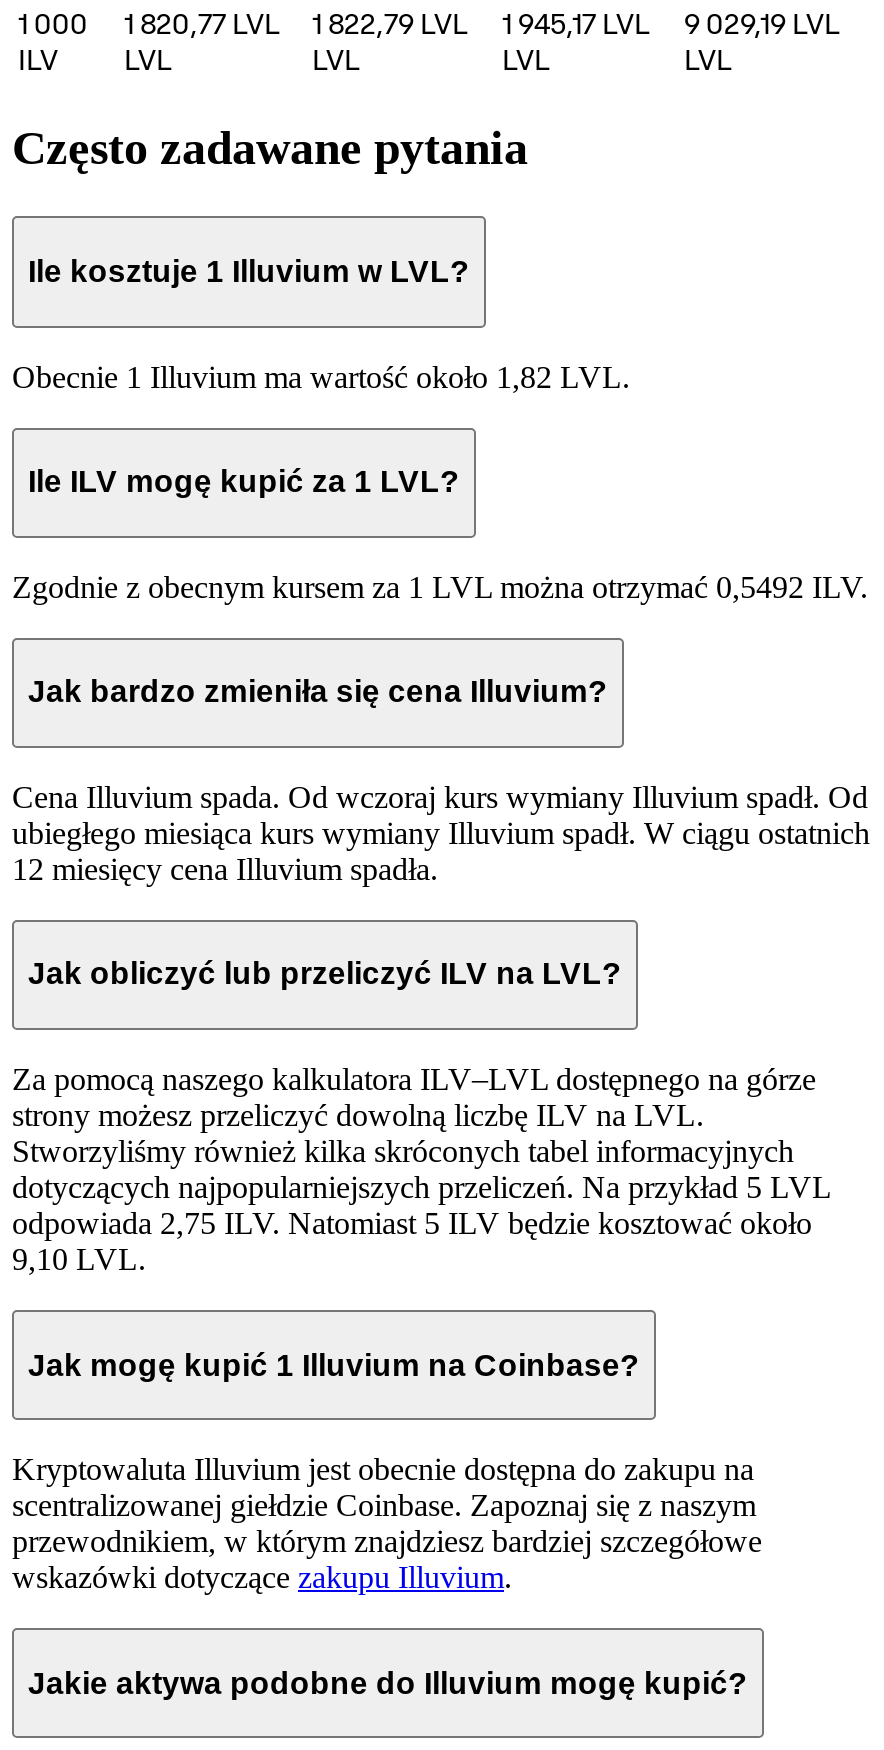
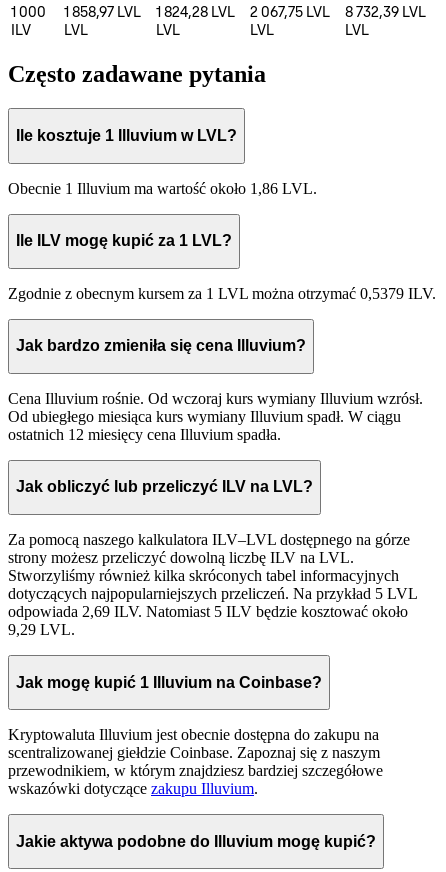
- 1 820,77 LVL
+ 1 858,97 LVL

- 1 822,79 LVL
+ 1 824,28 LVL

- 1 945,17 LVL
+ 2 067,75 LVL

- 9 029,19 LVL
+ 8 732,39 LVL

- Obecnie 1 Illuvium ma wartość około 1,82 LVL.
+ Obecnie 1 Illuvium ma wartość około 1,86 LVL.

- Zgodnie z obecnym kursem za 1 LVL można otrzymać 0,5492 ILV.
+ Zgodnie z obecnym kursem za 1 LVL można otrzymać 0,5379 ILV.

- Cena Illuvium spada. Od wczoraj kurs wymiany Illuvium spadł. Od
- ubiegłego miesiąca kurs wymiany Illuvium spadł. W ciągu ostatnich
- 12 miesięcy cena Illuvium spadła.
+ Cena Illuvium rośnie. Od wczoraj kurs wymiany Illuvium wzrósł.
+ Od ubiegłego miesiąca kurs wymiany Illuvium spadł. W ciągu
+ ostatnich 12 miesięcy cena Illuvium spadła.

- odpowiada 2,75 ILV. Natomiast 5 ILV będzie kosztować około
+ odpowiada 2,69 ILV. Natomiast 5 ILV będzie kosztować około

- 9,10 LVL.
+ 9,29 LVL.
